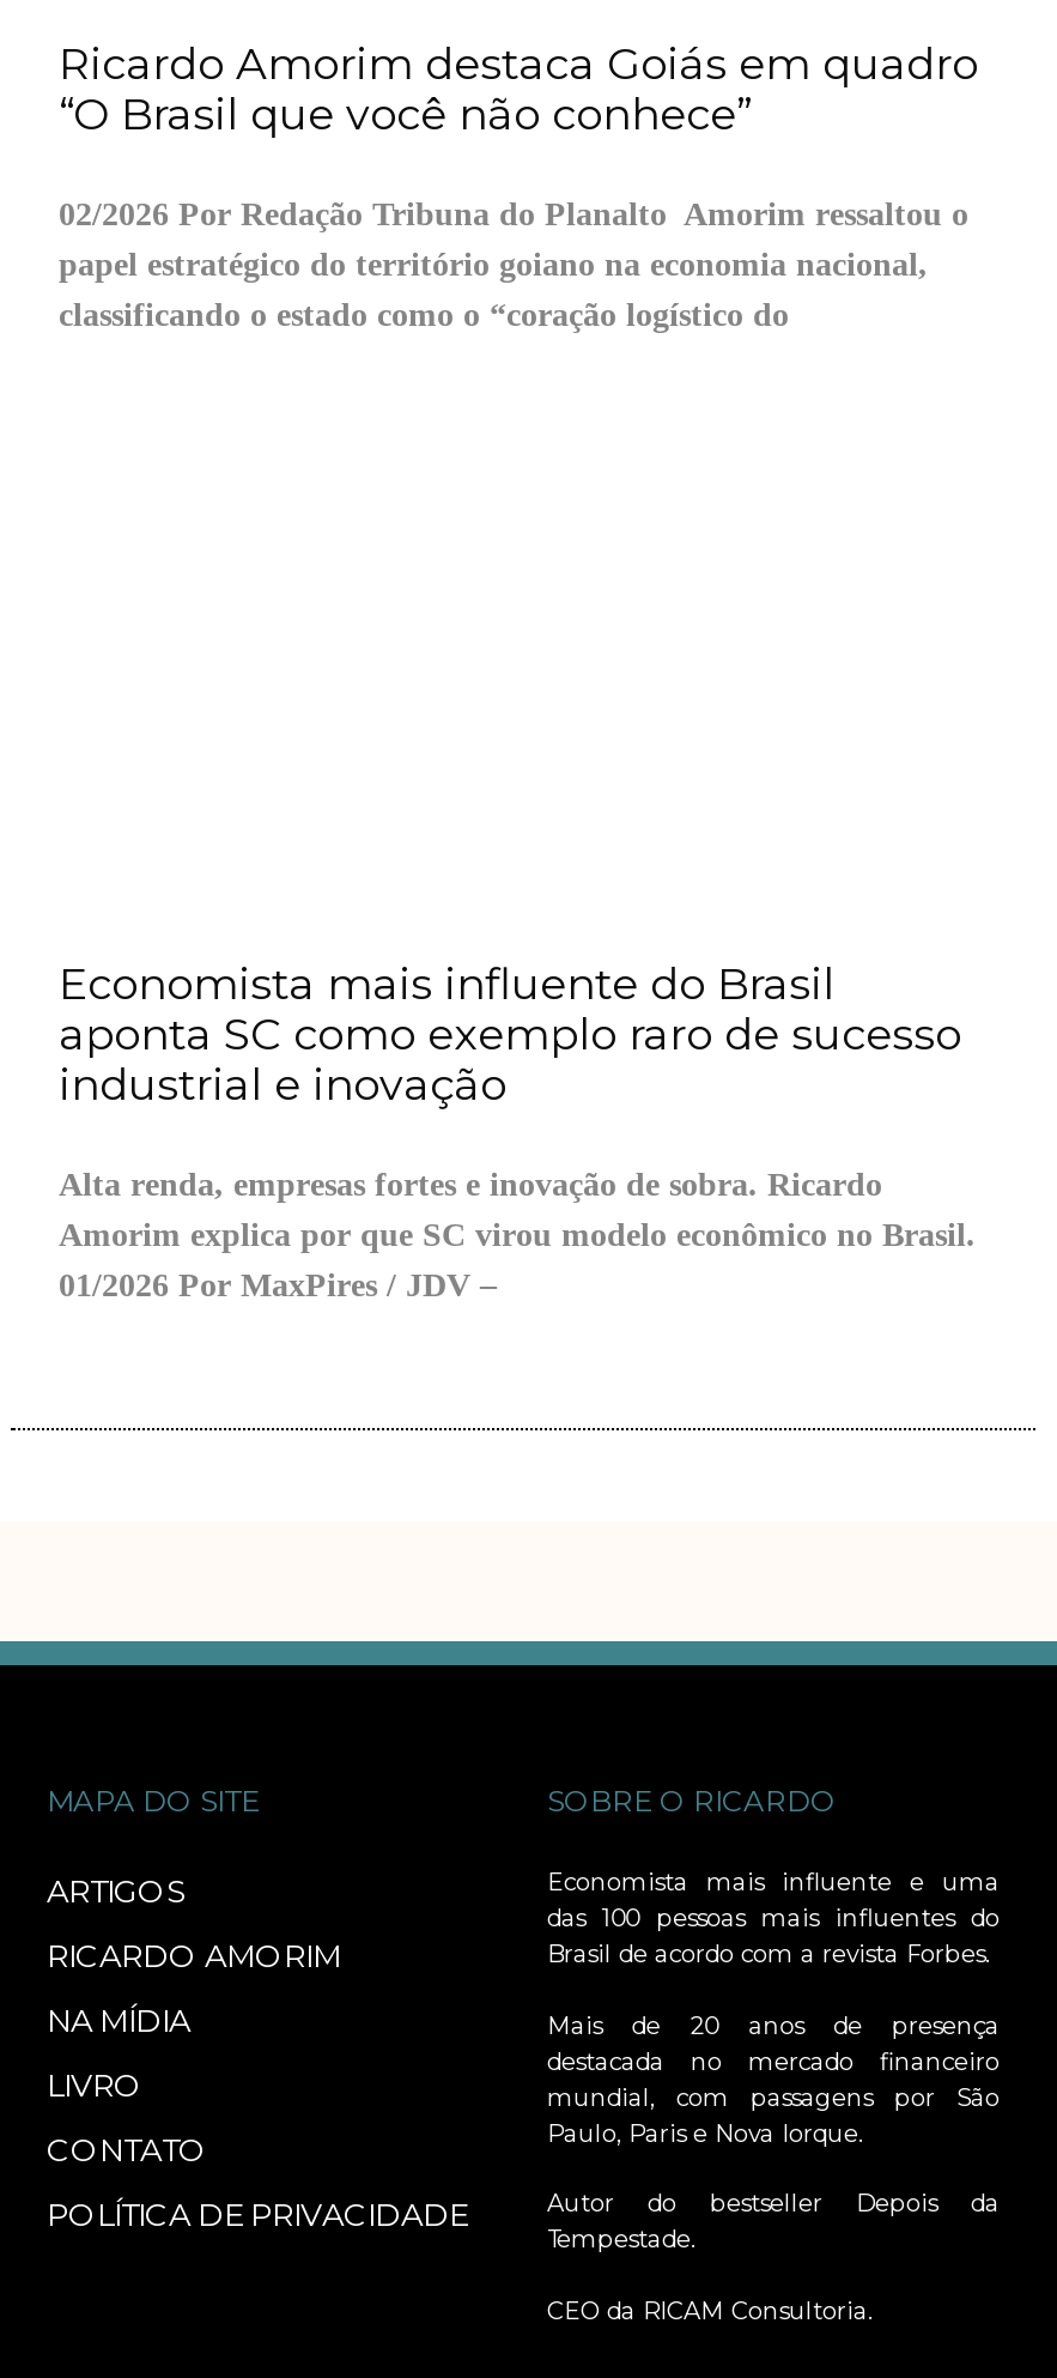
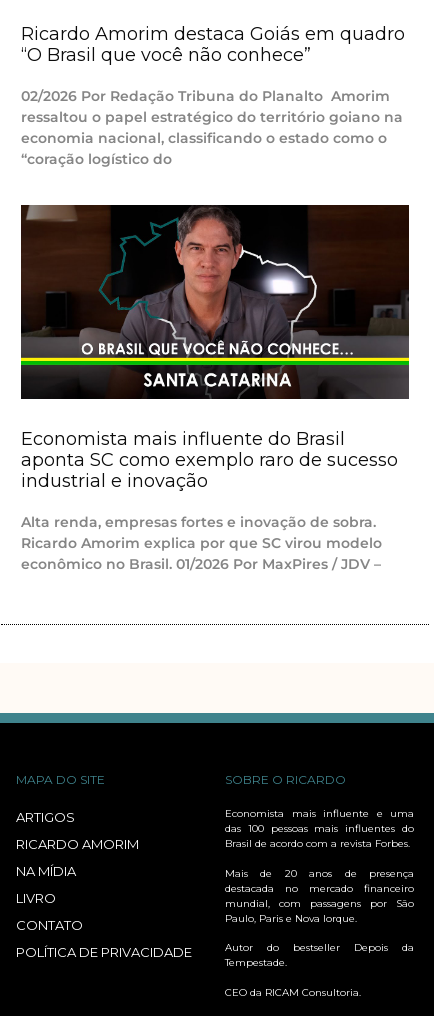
+ [image]
